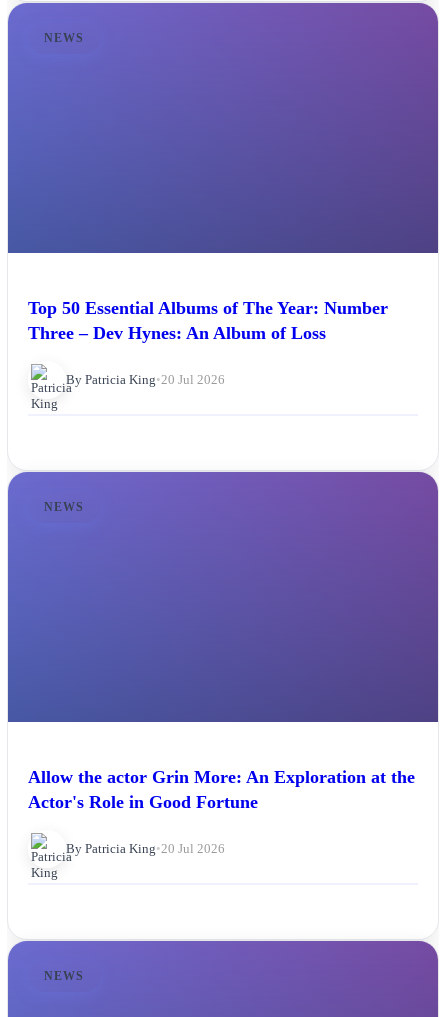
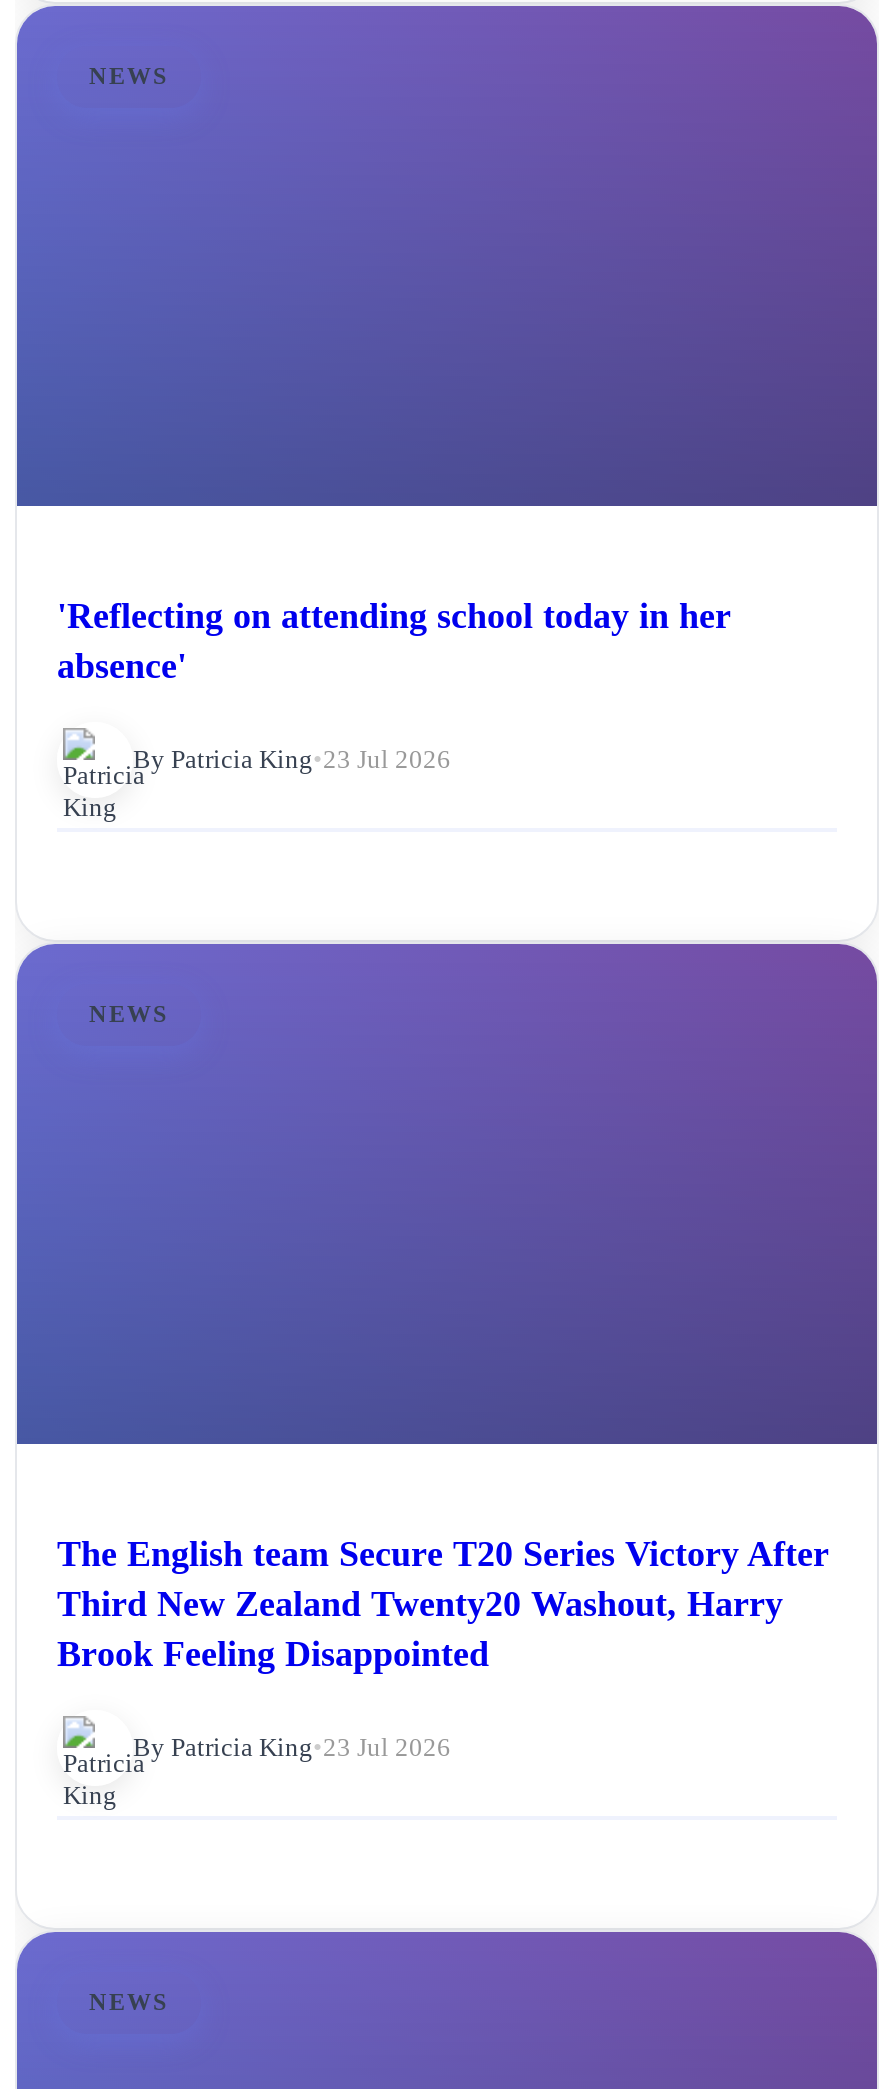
- Top 50 Essential Albums of The Year: Number
- Three – Dev Hynes: An Album of Loss
+ 'Reflecting on attending school today in her
+ absence'

- By Patricia King • 20 Jul 2026
+ By Patricia King • 23 Jul 2026

- Allow the actor Grin More: An Exploration at the
- Actor's Role in Good Fortune
+ The English team Secure T20 Series Victory After
+ Third New Zealand Twenty20 Washout, Harry
+ Brook Feeling Disappointed

- By Patricia King • 20 Jul 2026
+ By Patricia King • 23 Jul 2026
